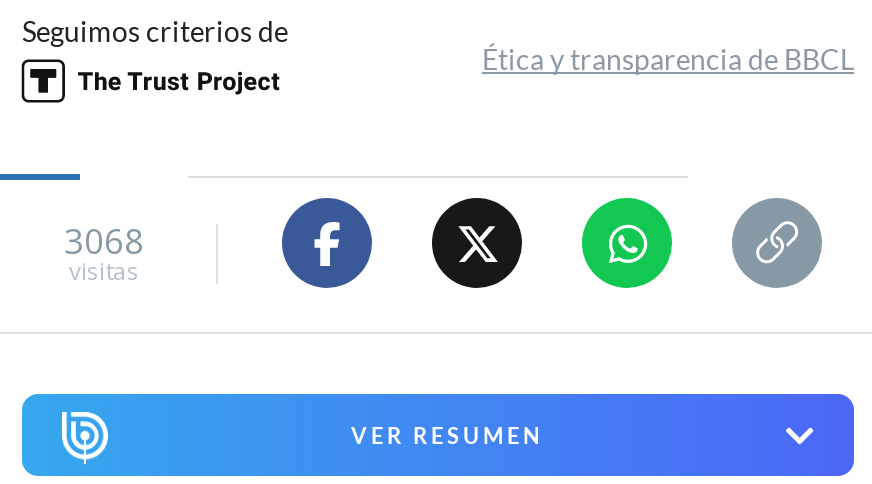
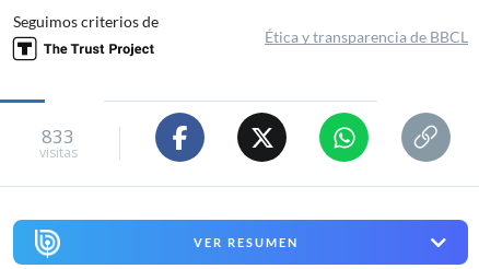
- 3068
+ 833
